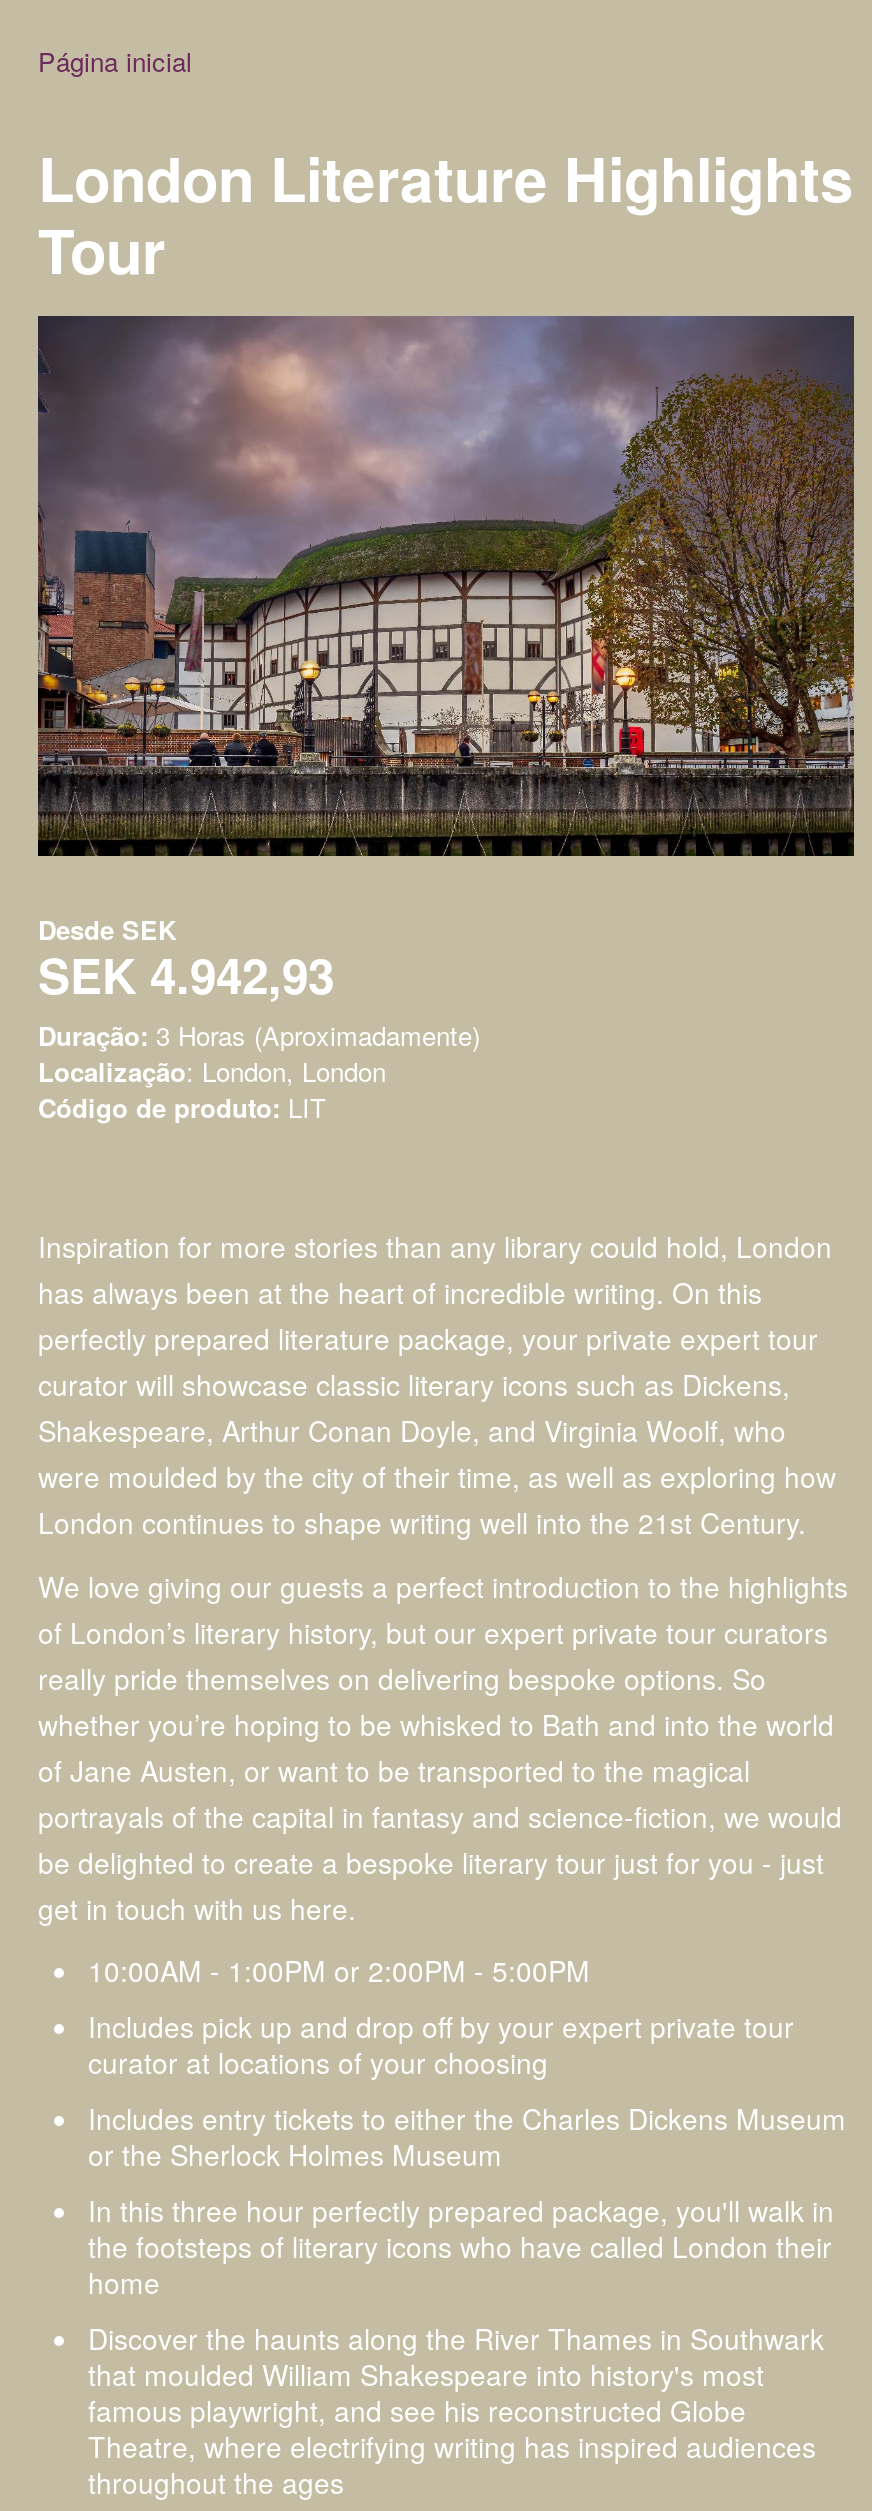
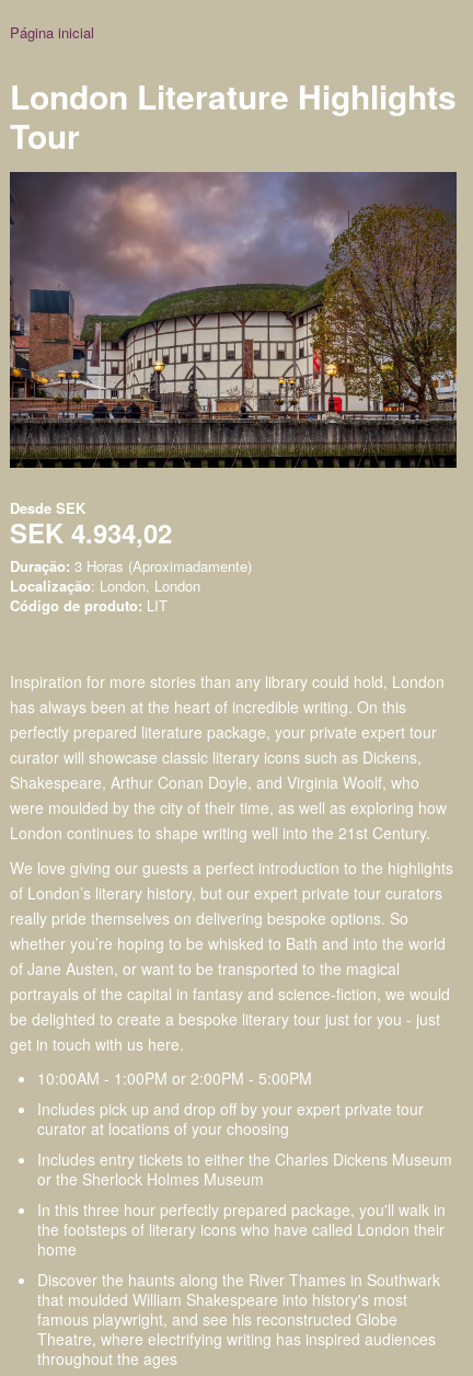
- SEK 4.942,93
+ SEK 4.934,02
